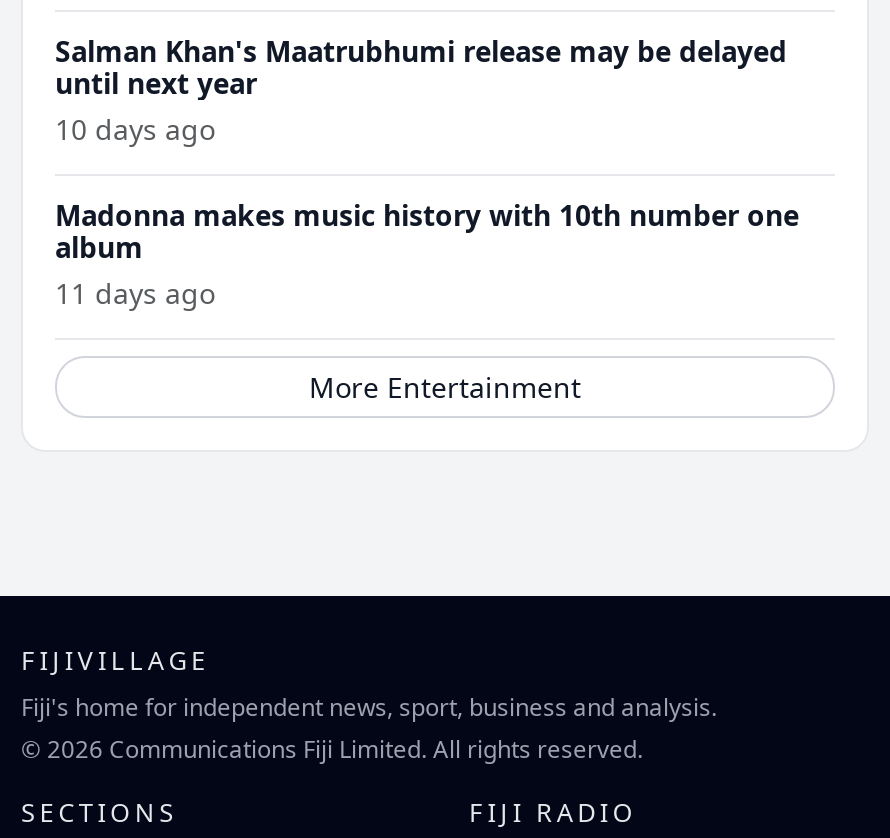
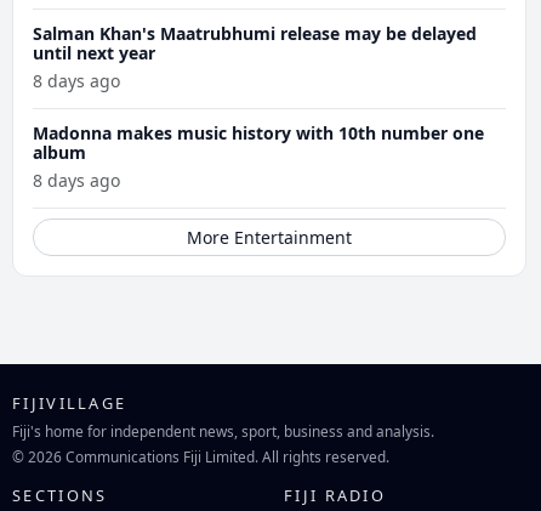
- 10 days ago
+ 8 days ago

- 11 days ago
+ 8 days ago
